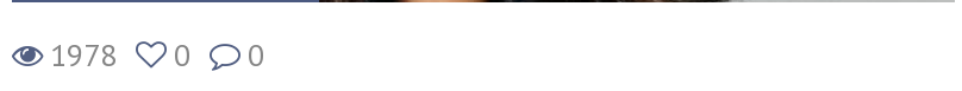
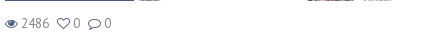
- 1978 0 0
+ 2486 0 0
